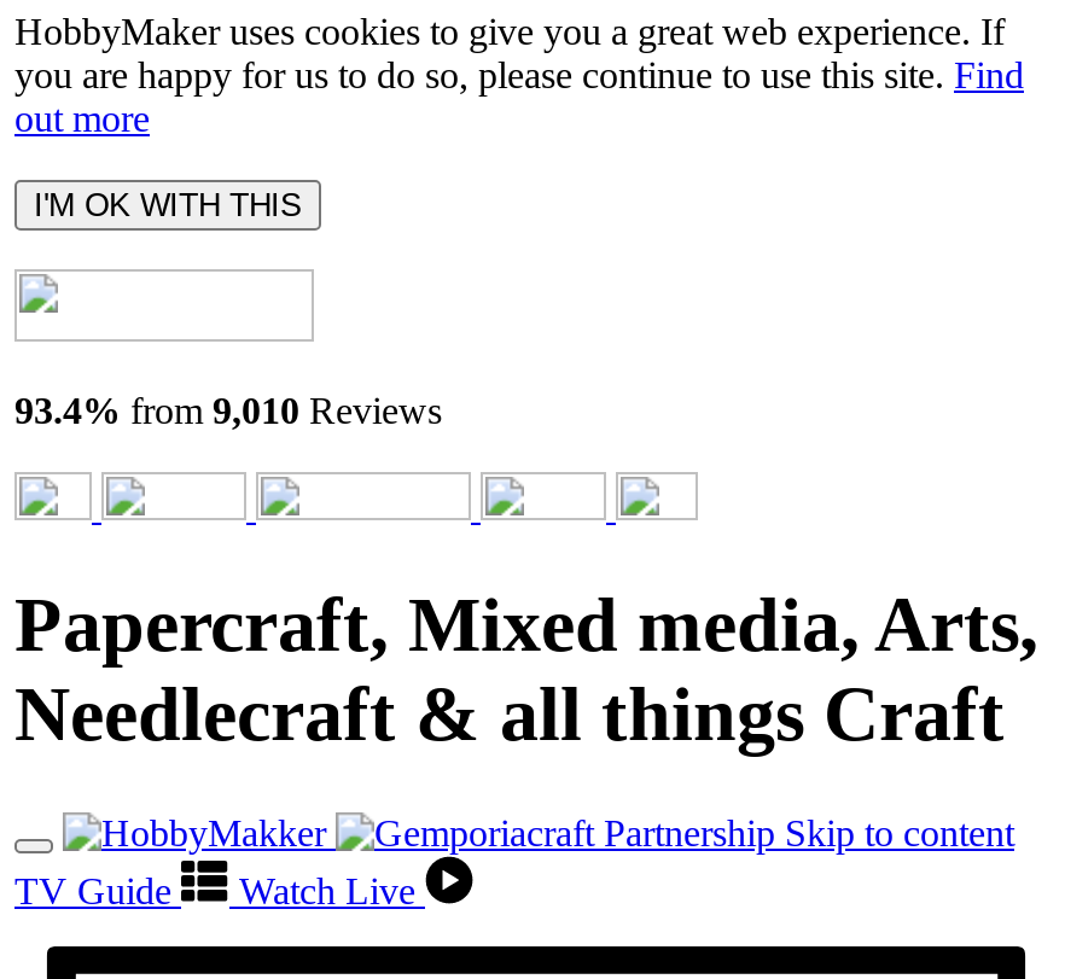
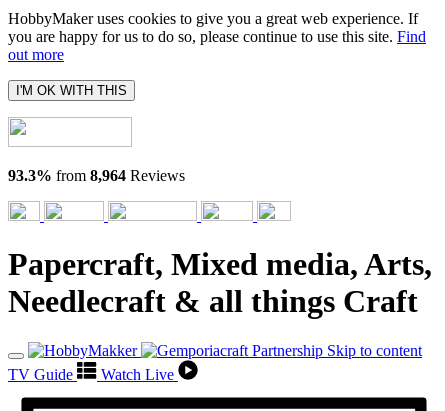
- 93.4% from 9,010 Reviews
+ 93.3% from 8,964 Reviews
